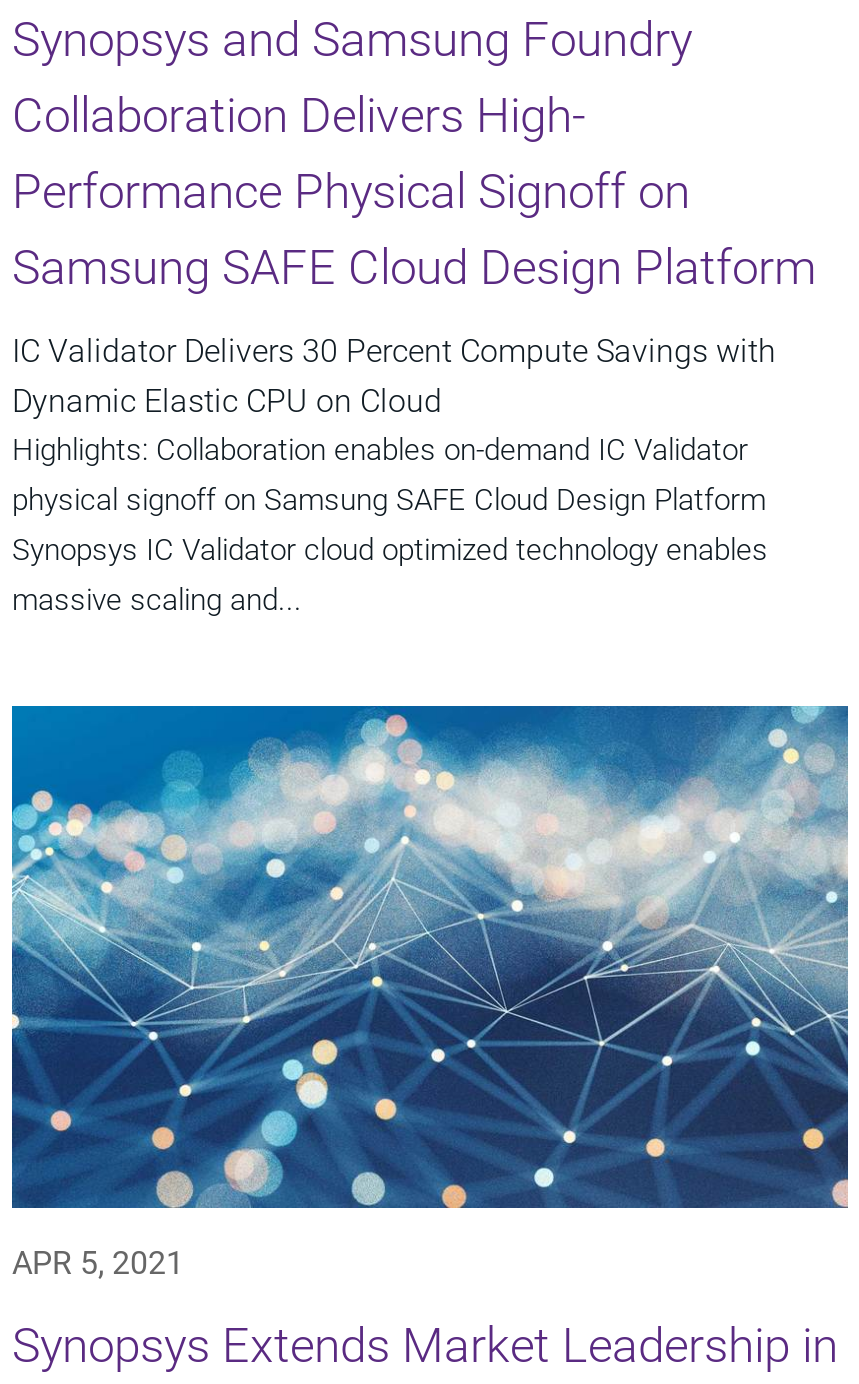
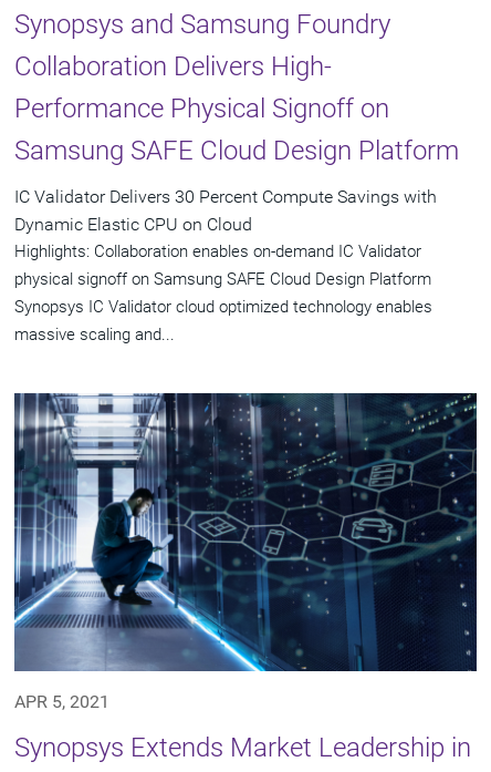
- [image]
+ [image]
